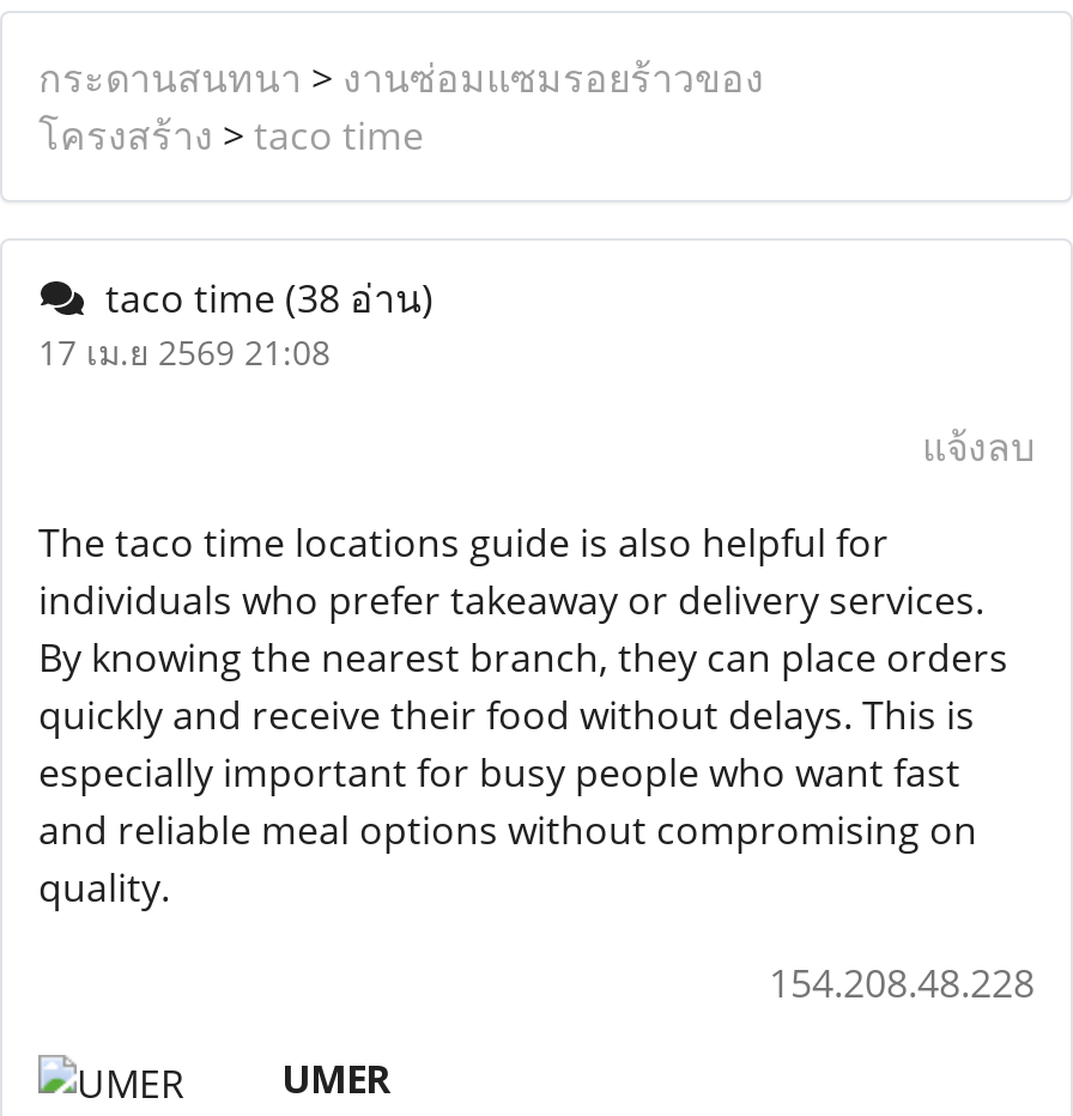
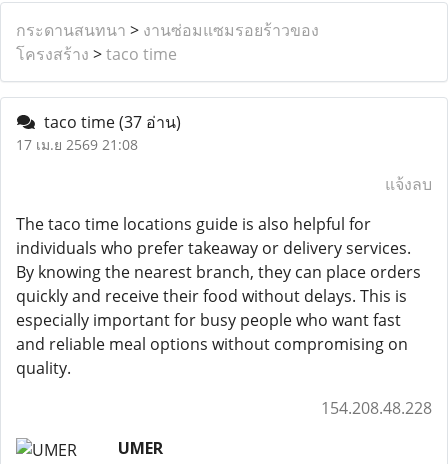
- taco time (38 อ่าน)
+ taco time (37 อ่าน)
